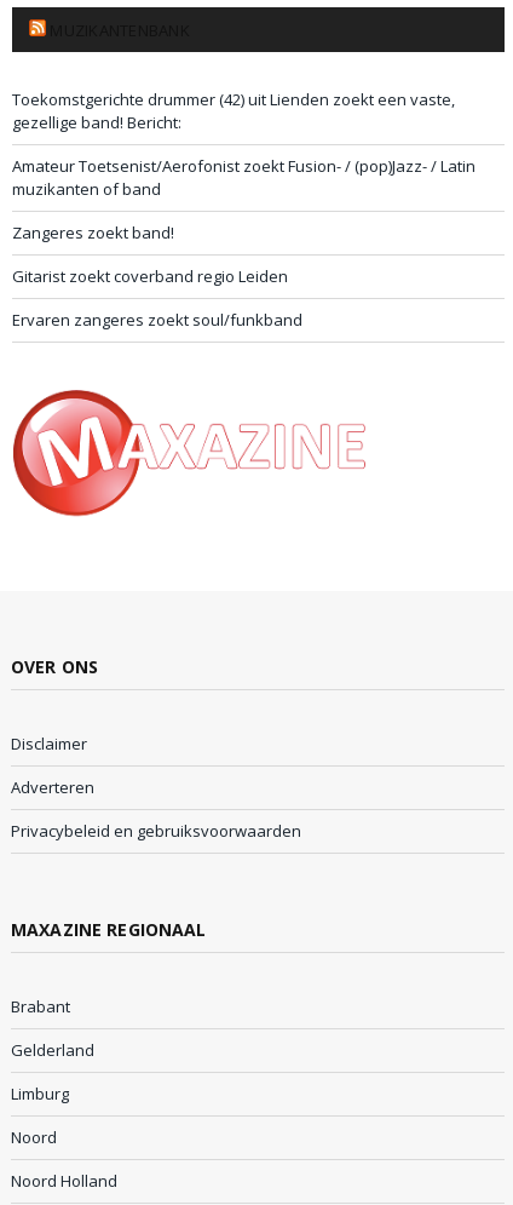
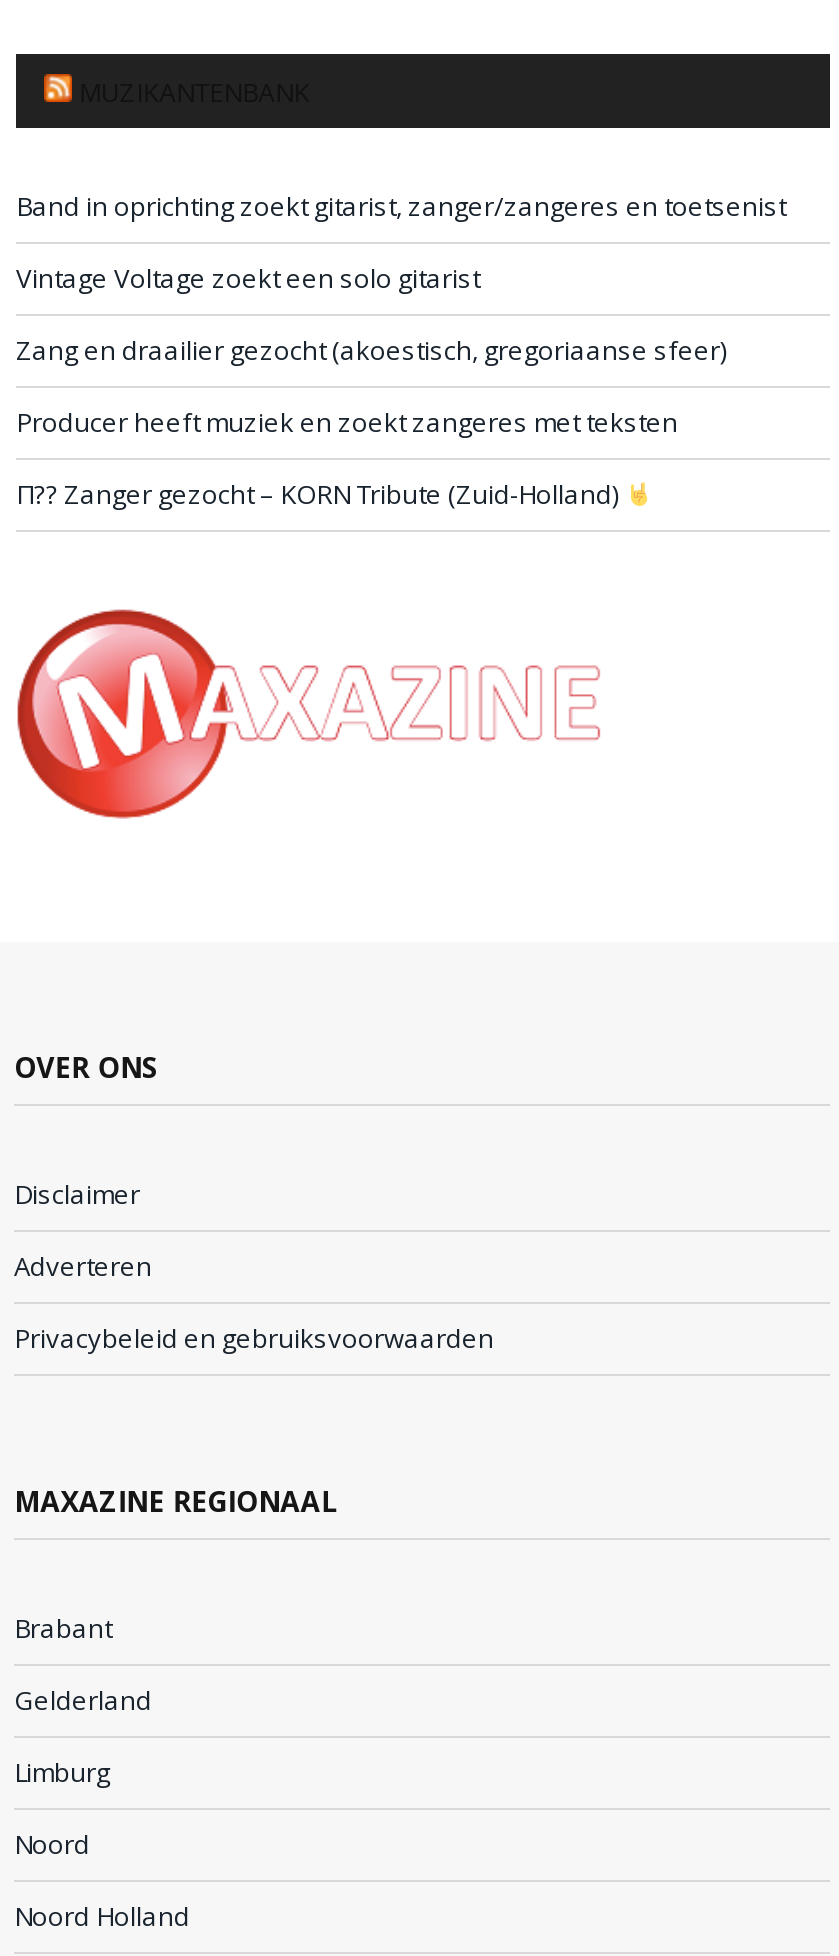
- Toekomstgerichte drummer (42) uit Lienden zoekt een vaste,
- gezellige band! Bericht:
+ Band in oprichting zoekt gitarist, zanger/zangeres en toetsenist

- Amateur Toetsenist/Aerofonist zoekt Fusion- / (pop)Jazz- / Latin
- muzikanten of band
+ Vintage Voltage zoekt een solo gitarist

- Zangeres zoekt band!
+ Zang en draailier gezocht (akoestisch, gregoriaanse sfeer)

- Gitarist zoekt coverband regio Leiden
+ Producer heeft muziek en zoekt zangeres met teksten

- Ervaren zangeres zoekt soul/funkband
+ П?? Zanger gezocht – KORN Tribute (Zuid-Holland)
